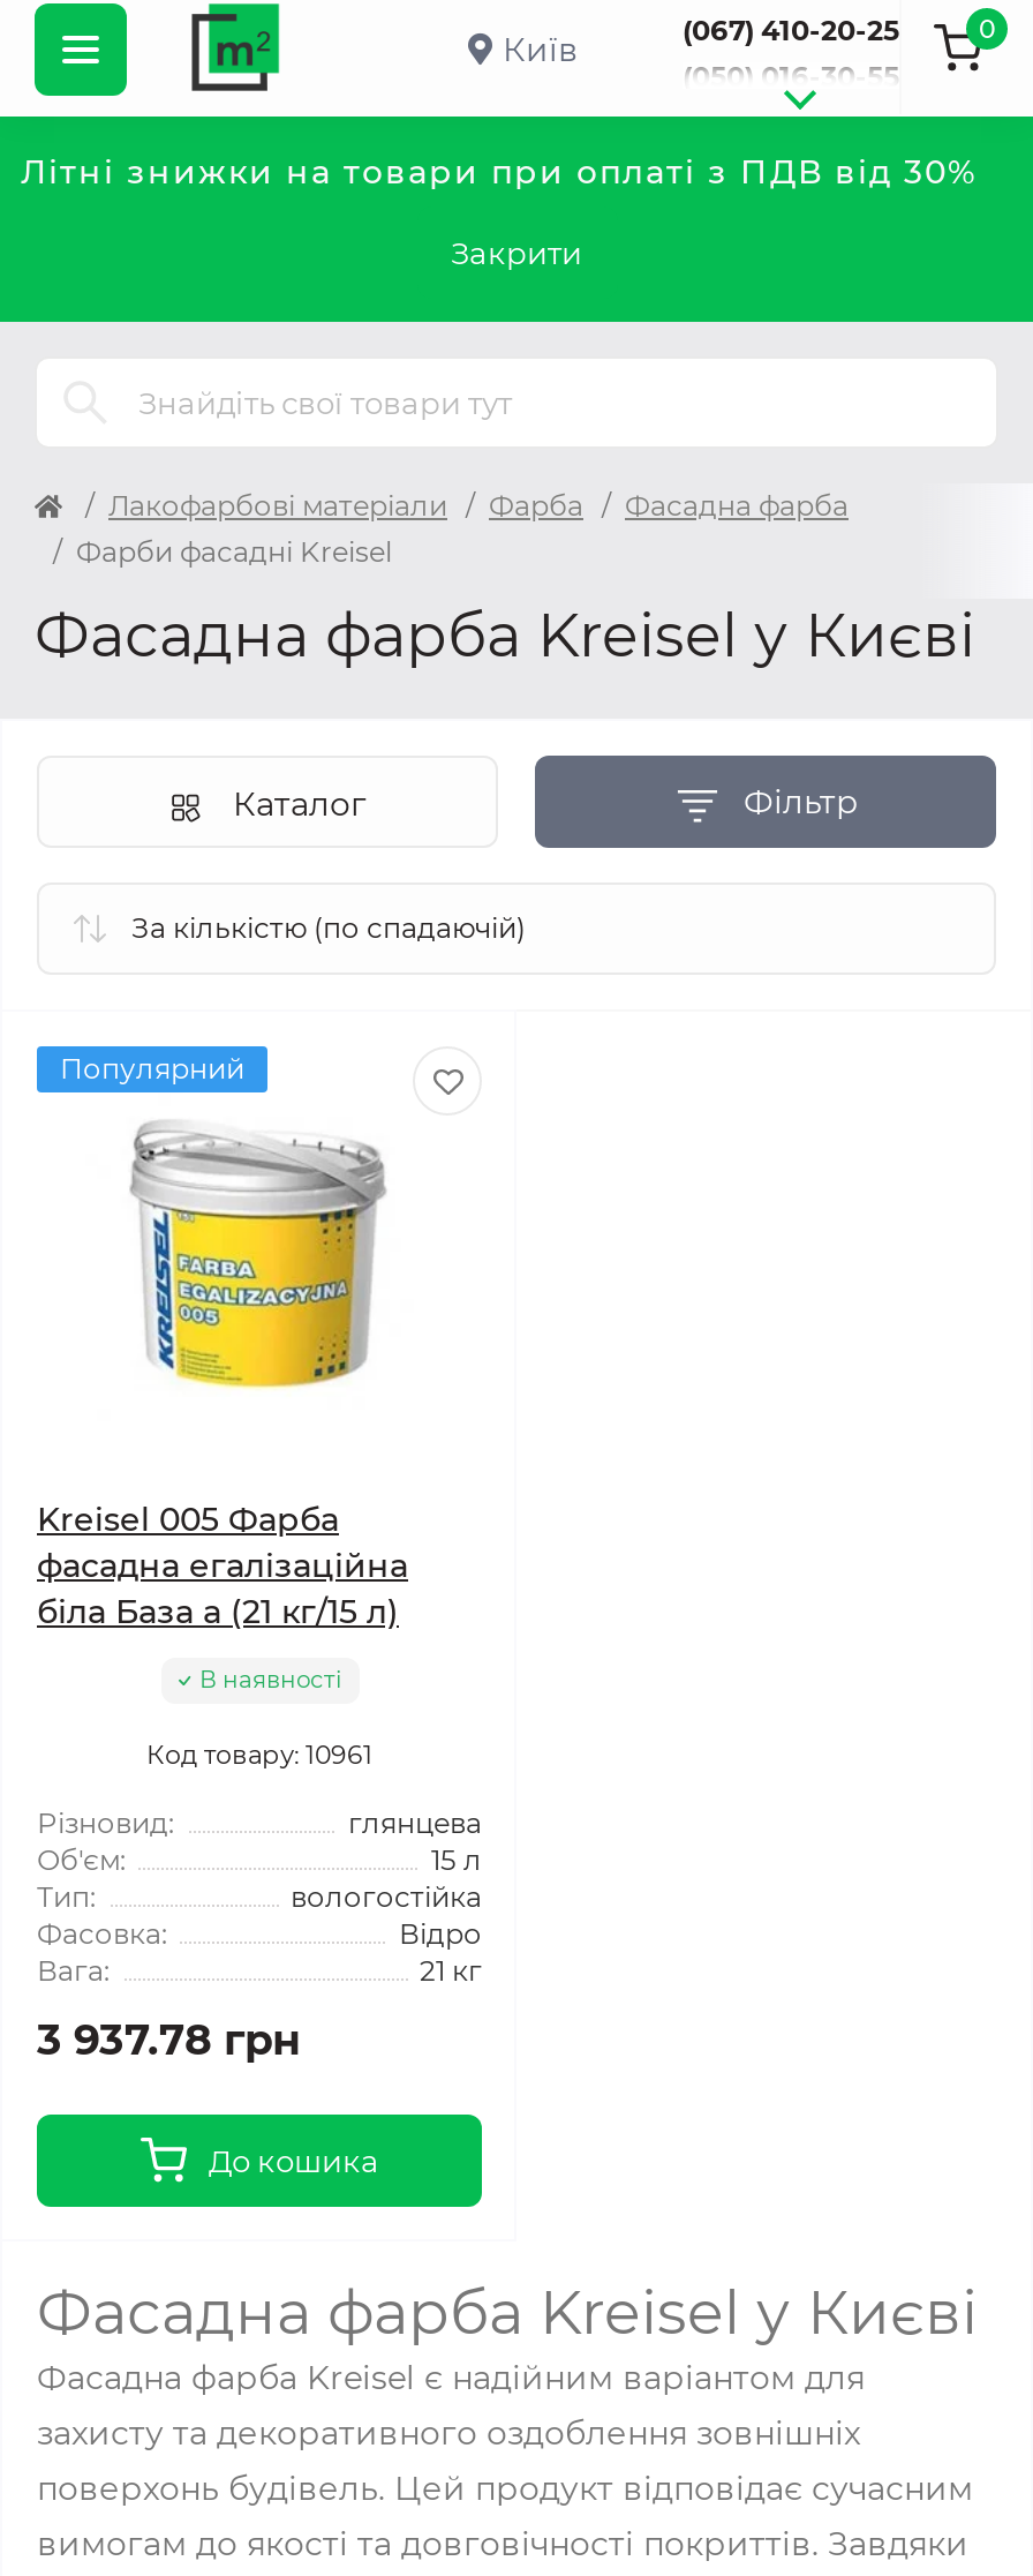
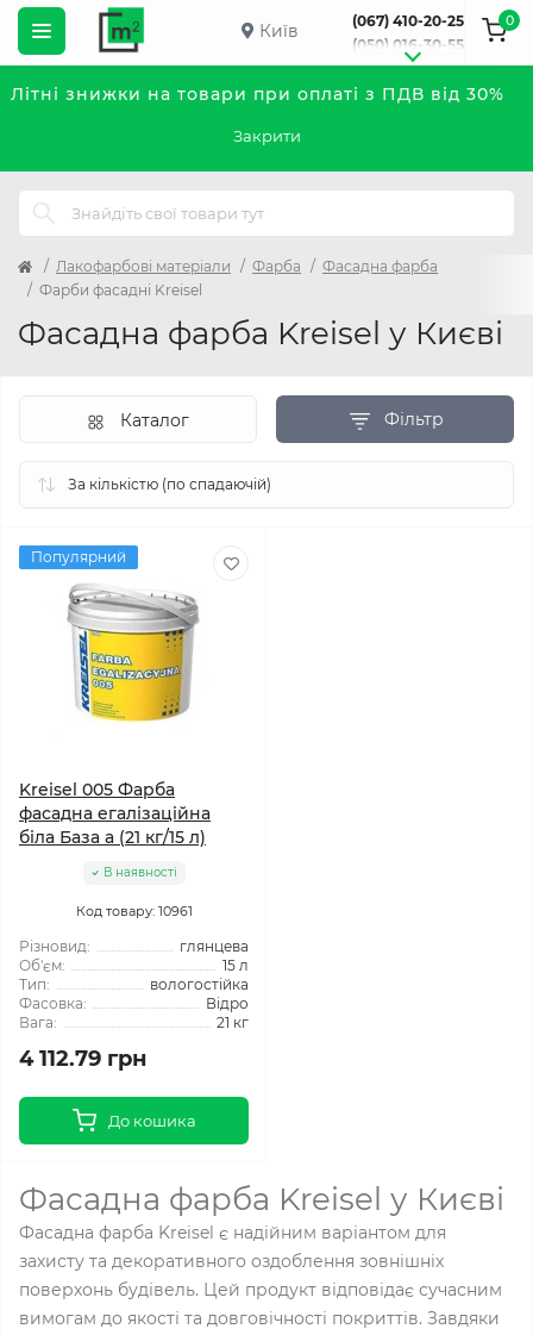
- 3 937.78 грн
+ 4 112.79 грн
